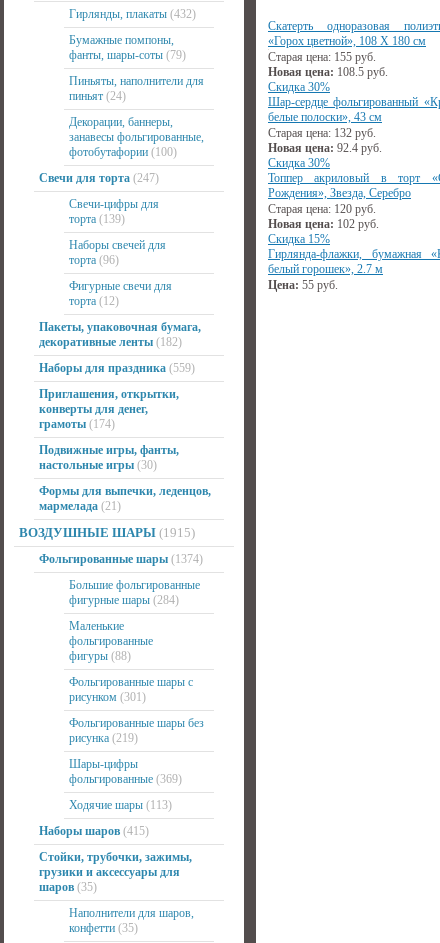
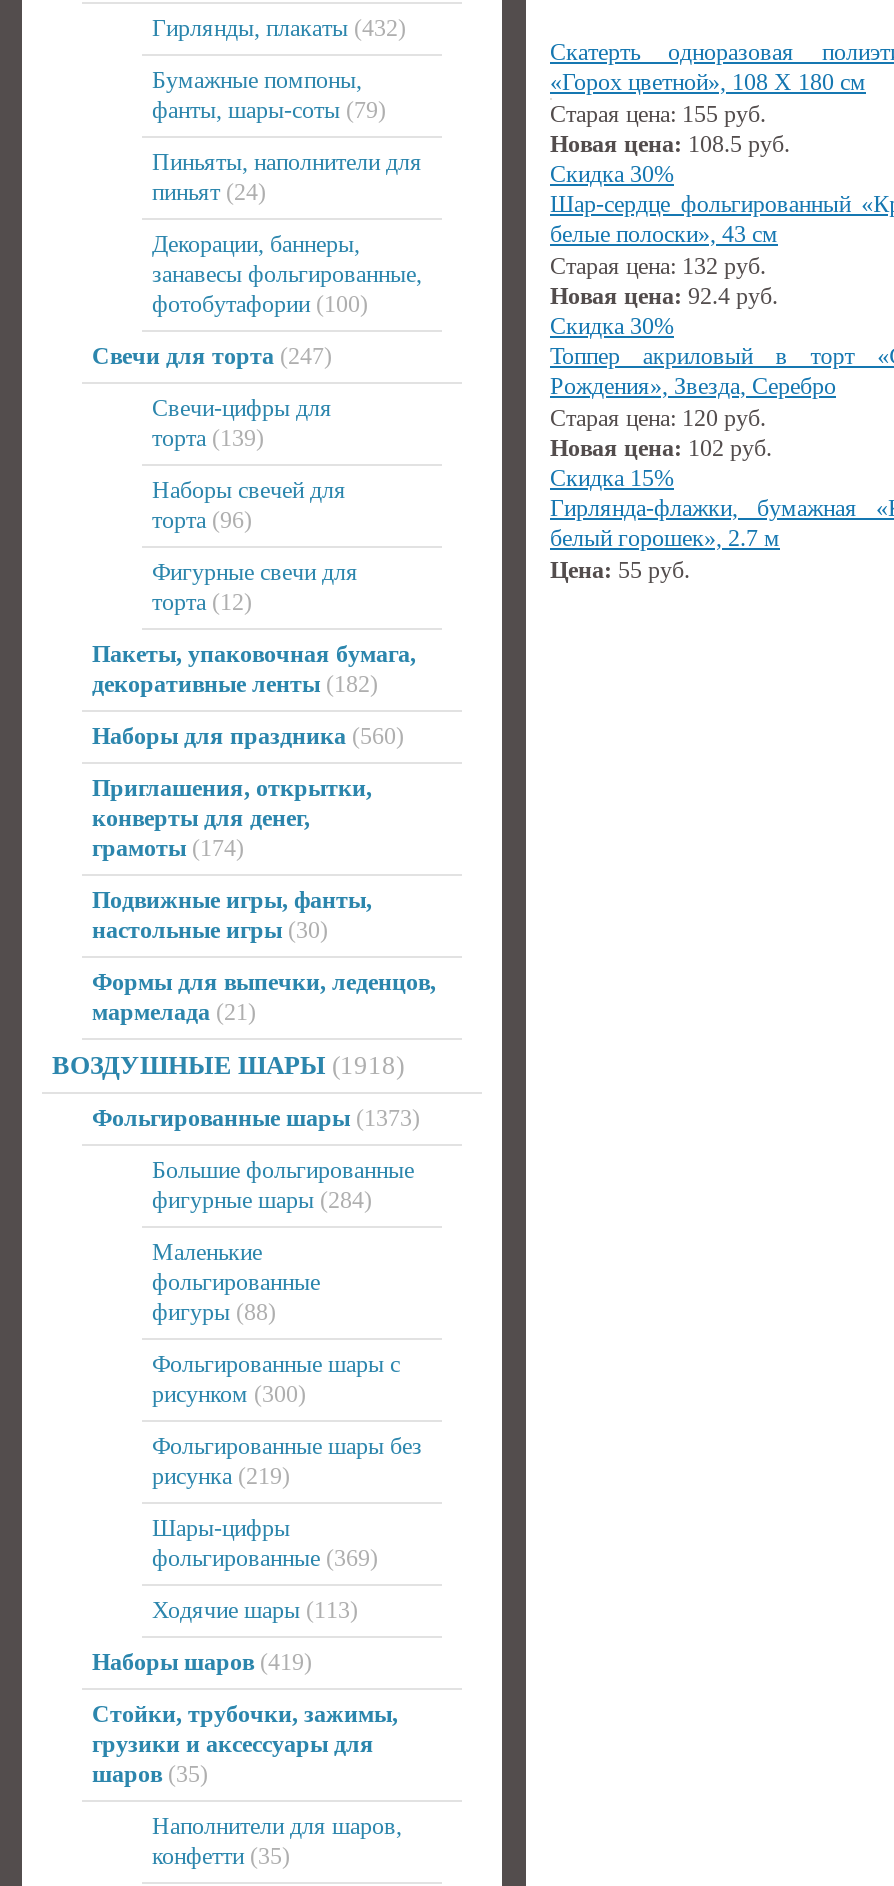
- Наборы для праздника (559)
+ Наборы для праздника (560)

- ВОЗДУШНЫЕ ШАРЫ (1915)
+ ВОЗДУШНЫЕ ШАРЫ (1918)

- Фольгированные шары (1374)
+ Фольгированные шары (1373)

- рисунком (301)
+ рисунком (300)

- Наборы шаров (415)
+ Наборы шаров (419)
